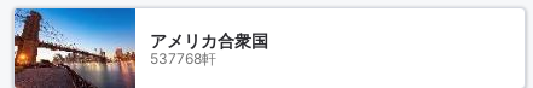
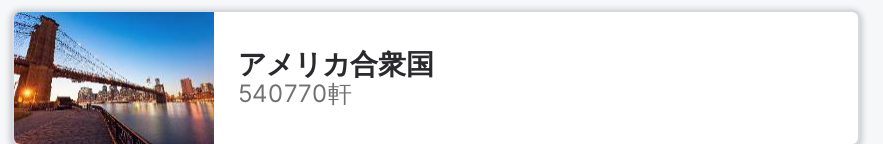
- 537768軒
+ 540770軒
